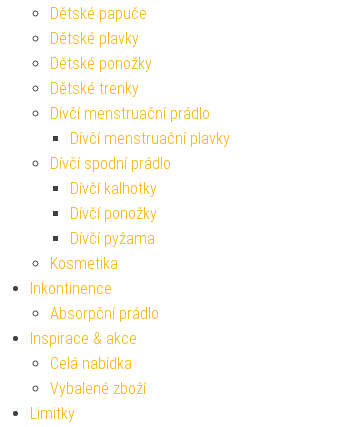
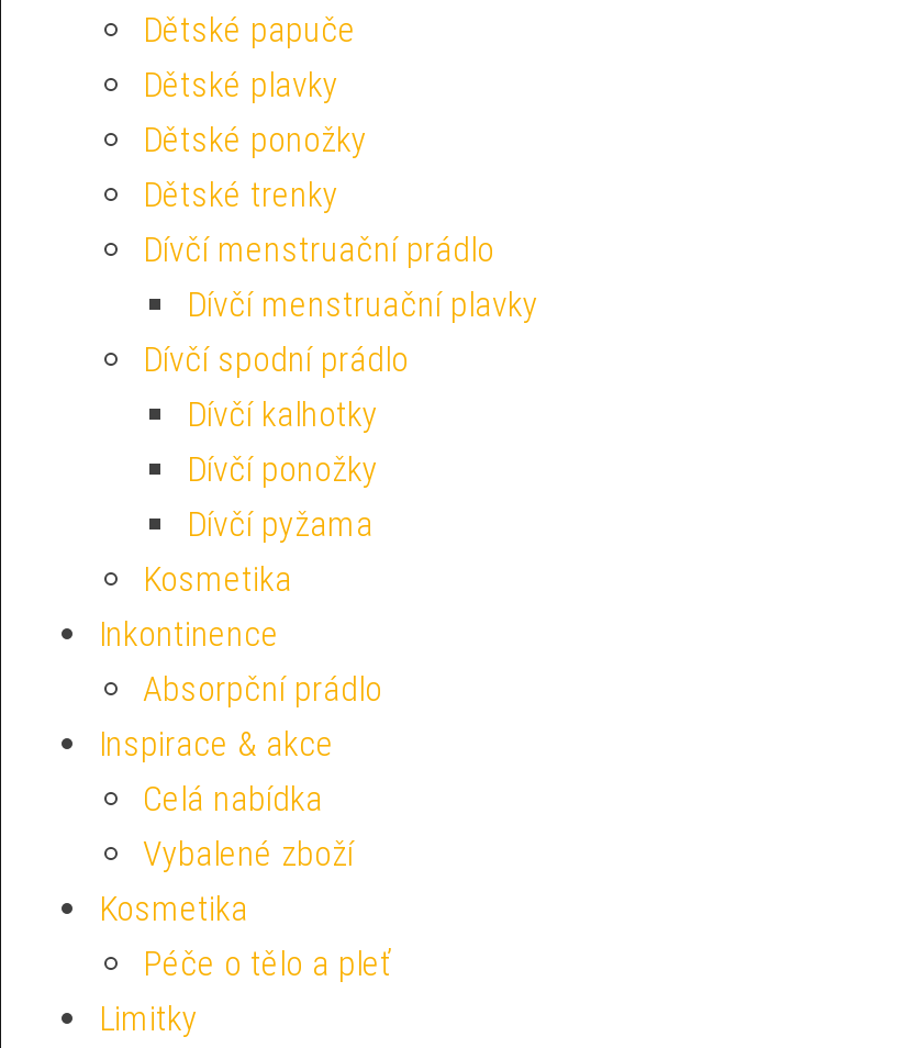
+ Kosmetika
+ Péče o tělo a pleť
